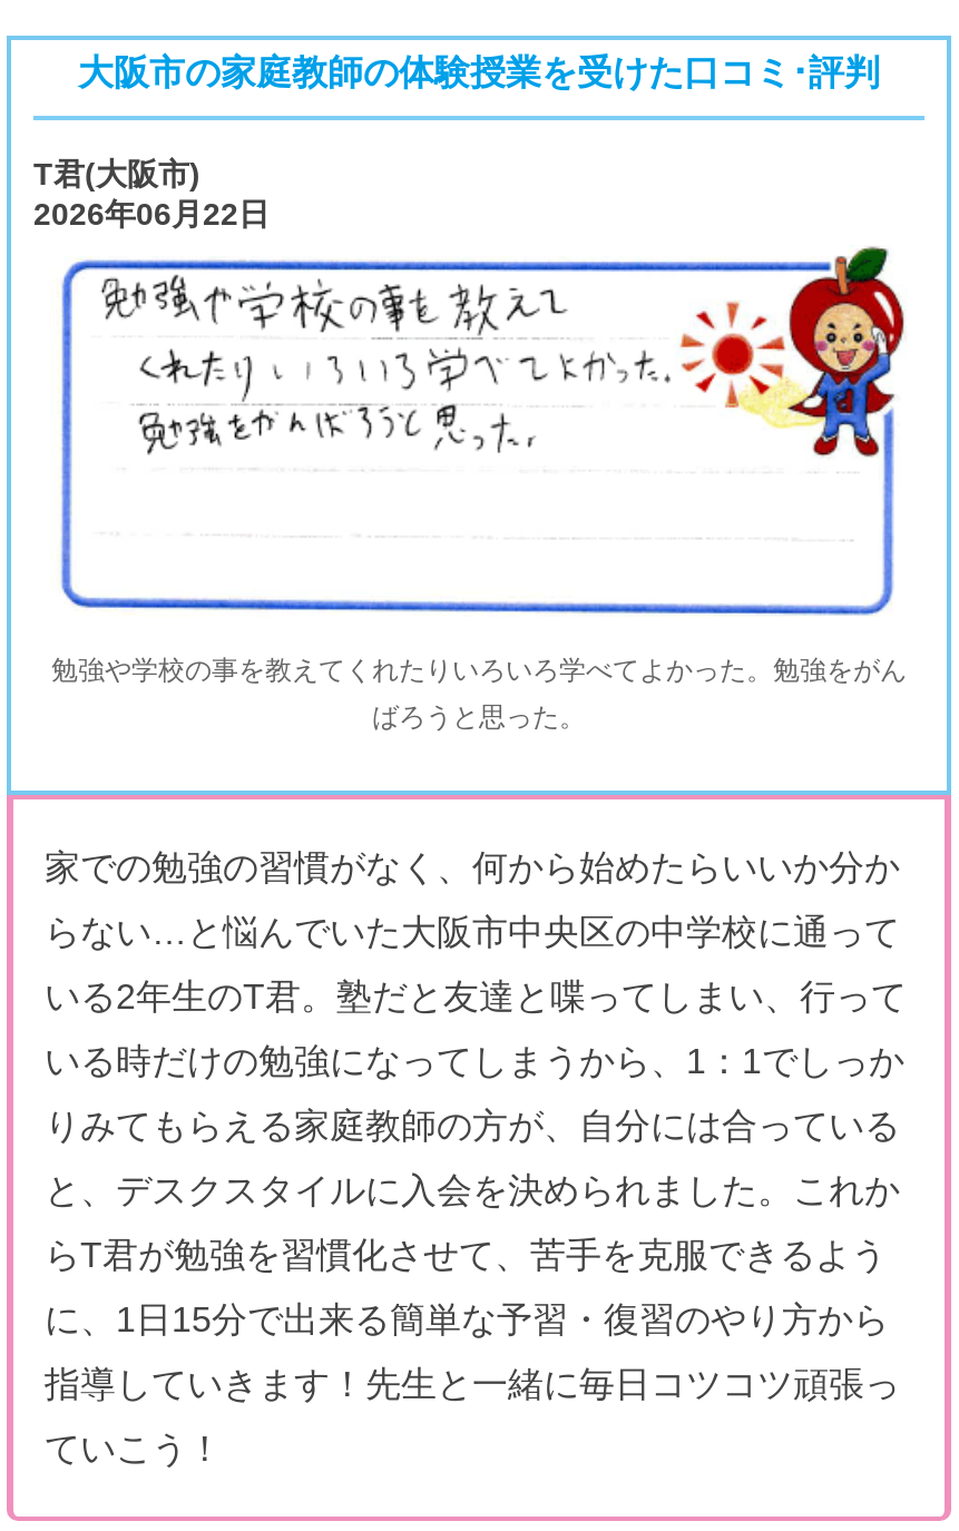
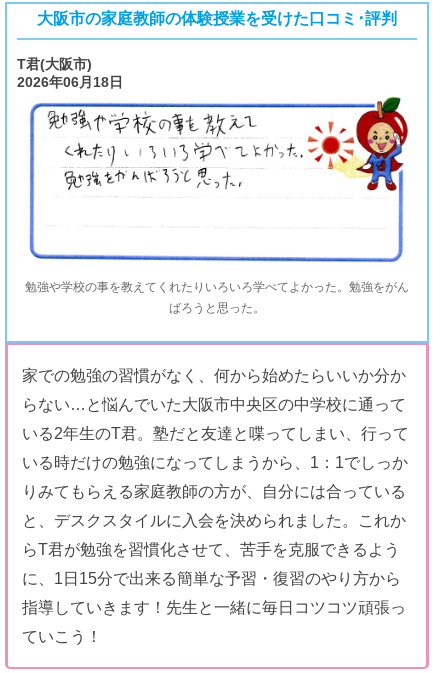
- 2026年06月22日
+ 2026年06月18日
